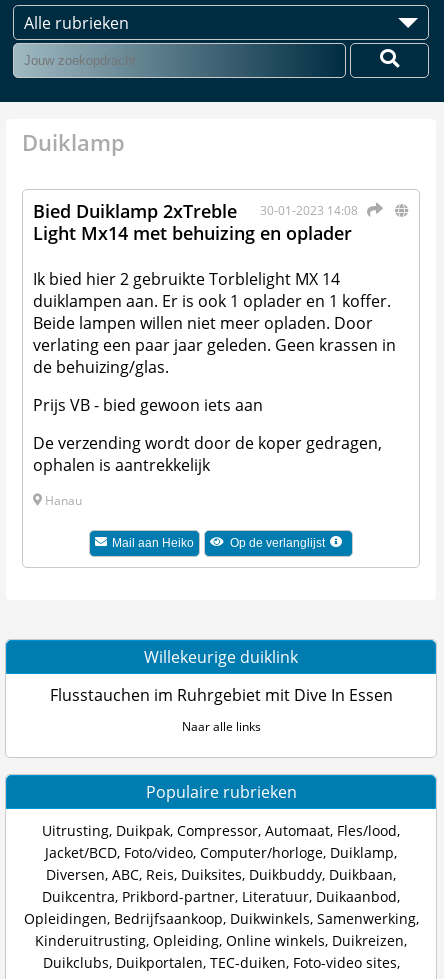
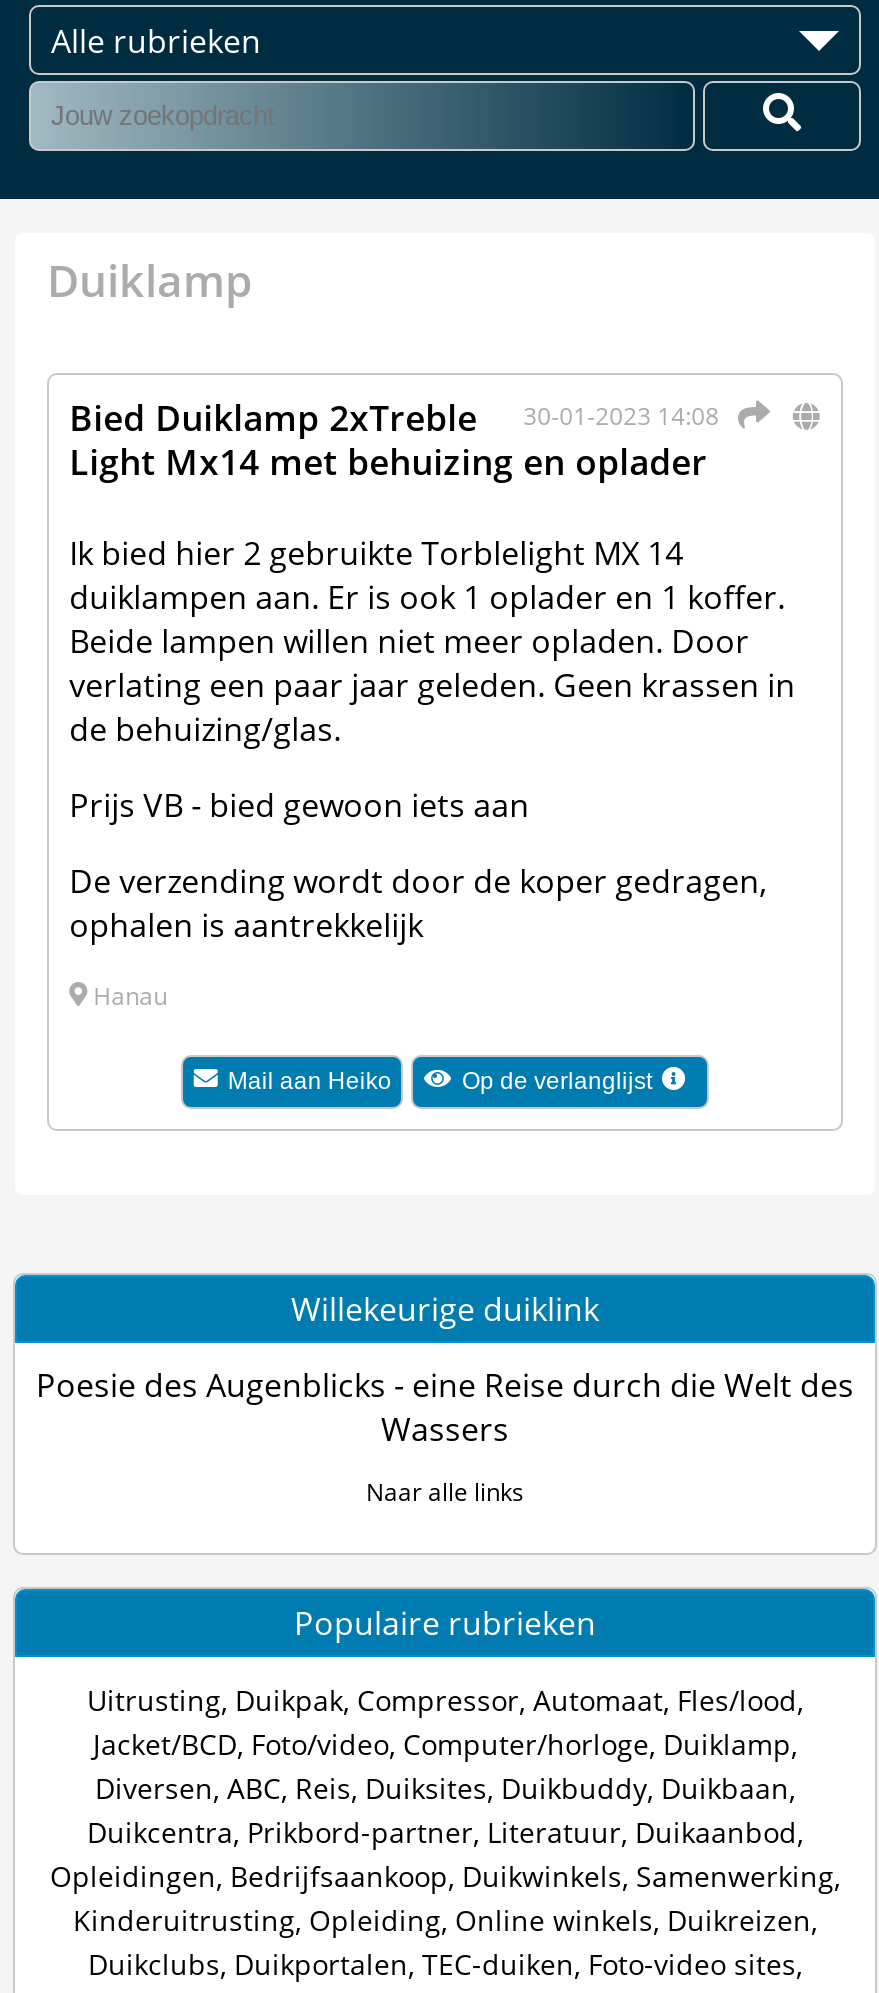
- Flusstauchen im Ruhrgebiet mit Dive In Essen
+ Poesie des Augenblicks - eine Reise durch die Welt des
+ Wassers
